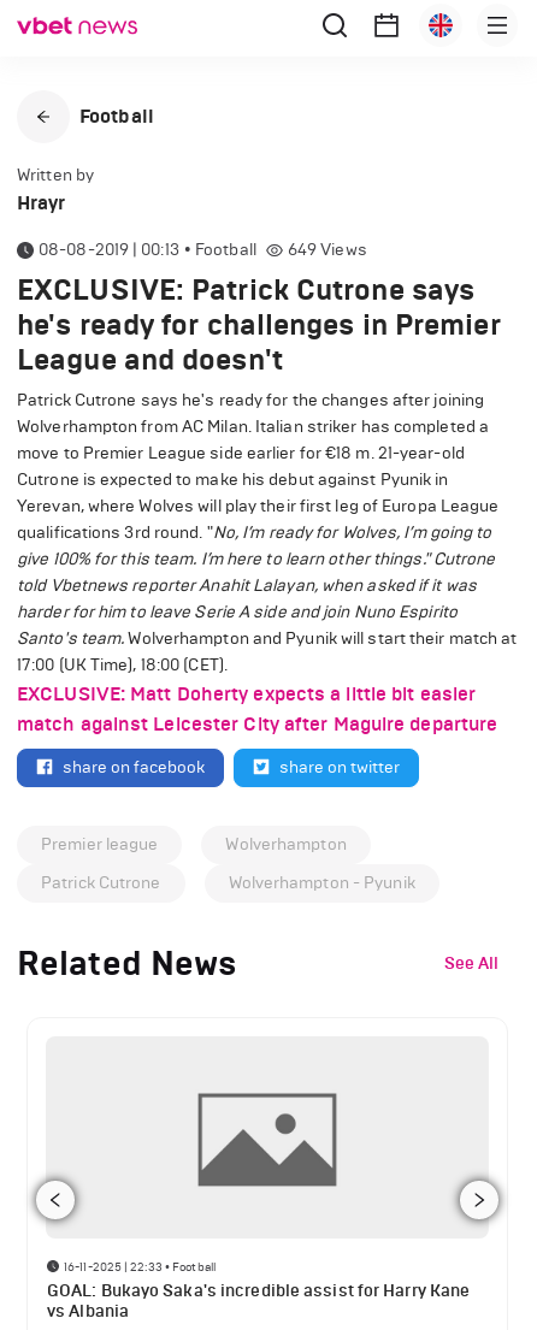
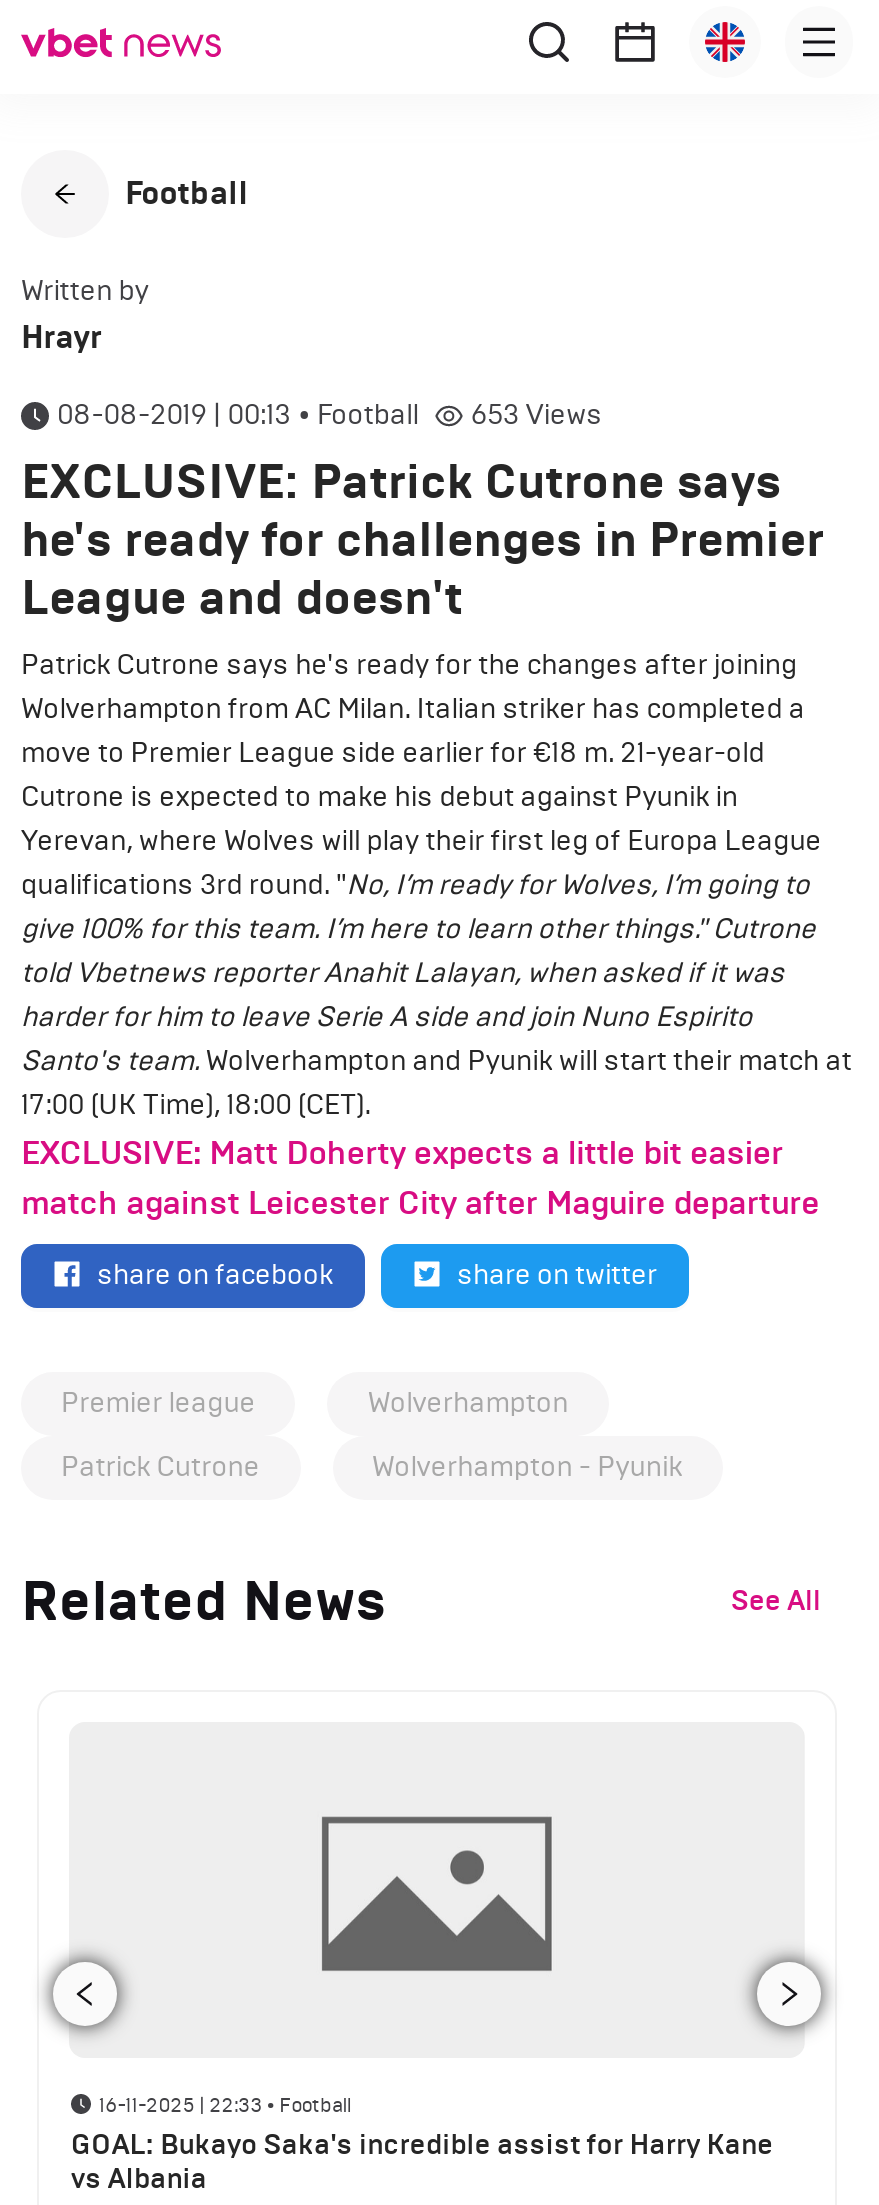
- 649 Views
+ 653 Views
